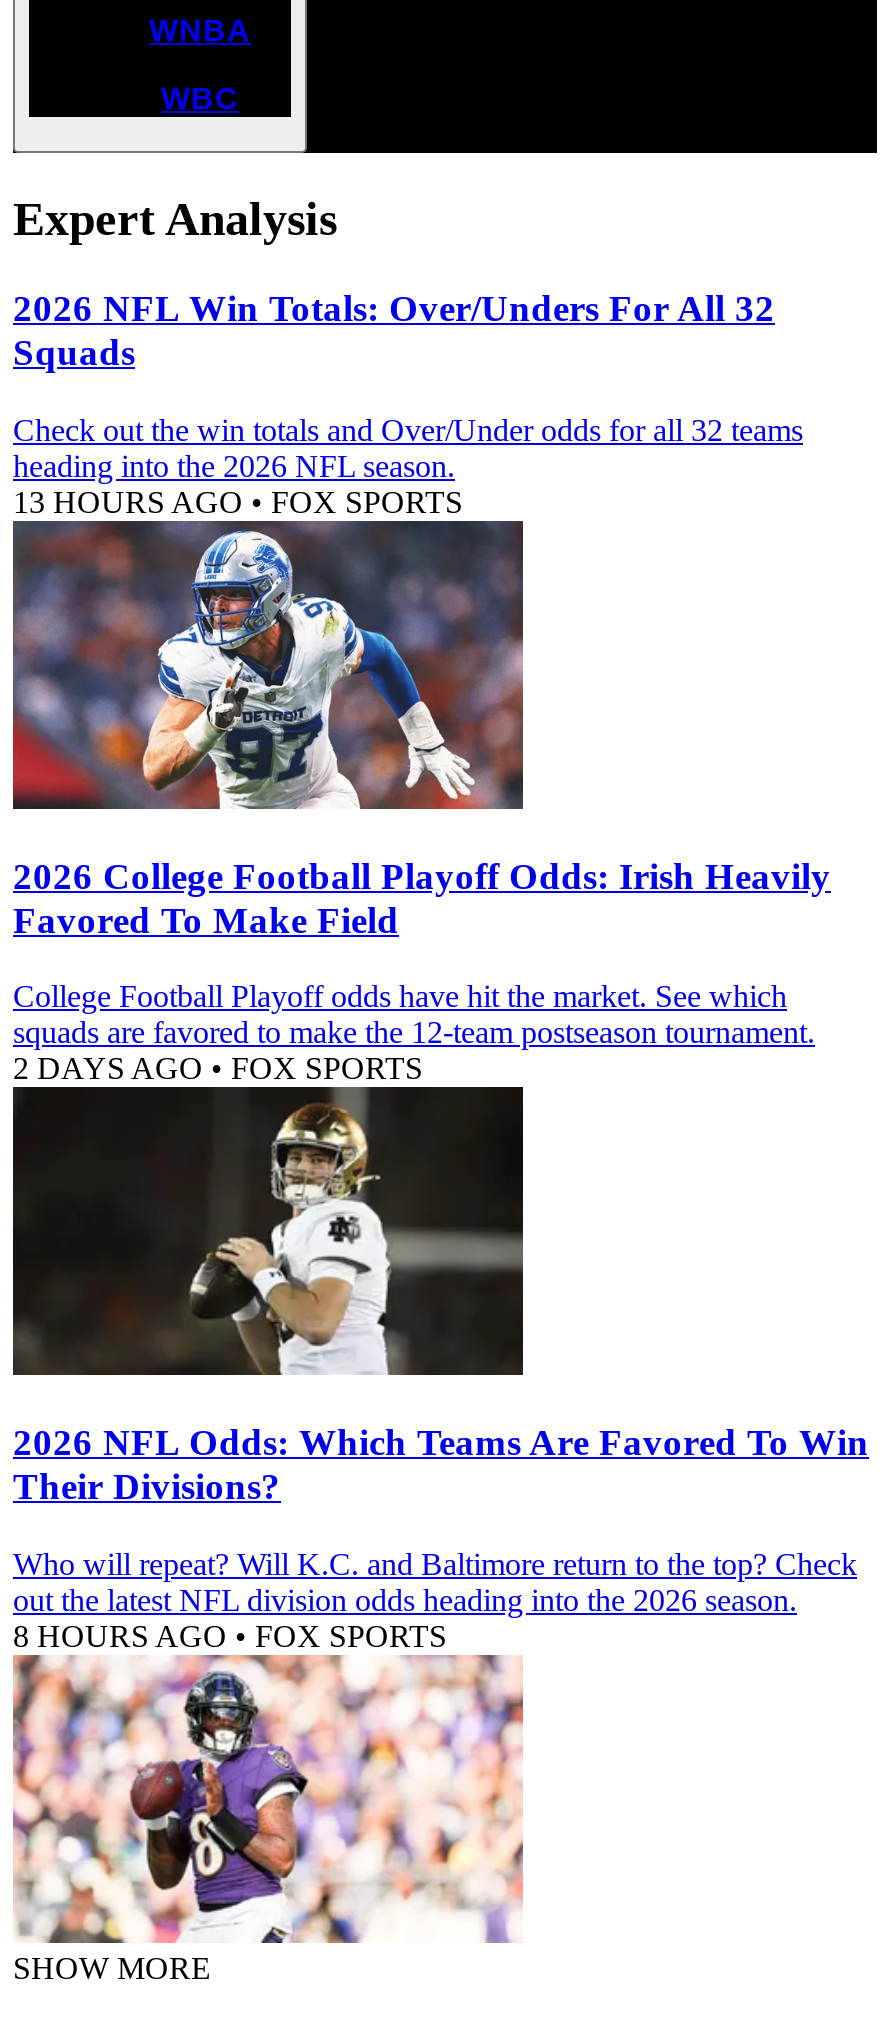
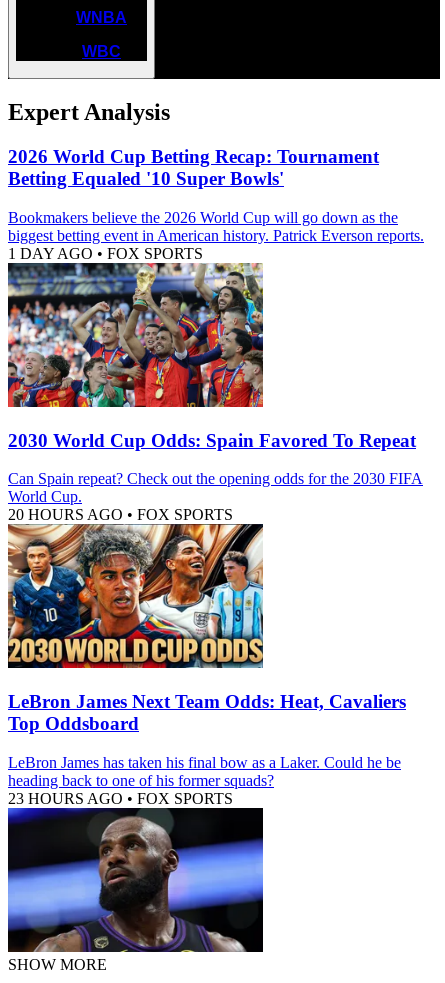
- 2026 NFL Win Totals: Over/Unders For All 32
- Squads
+ 2026 World Cup Betting Recap: Tournament
+ Betting Equaled '10 Super Bowls'

- Check out the win totals and Over/Under odds for all 32 teams
- heading into the 2026 NFL season.
- 13 HOURS AGO • FOX SPORTS
+ Bookmakers believe the 2026 World Cup will go down as the
+ biggest betting event in American history. Patrick Everson reports.
+ 1 DAY AGO • FOX SPORTS

- [image]
- 2026 College Football Playoff Odds: Irish Heavily
- Favored To Make Field
+ [image]
+ 2030 World Cup Odds: Spain Favored To Repeat

- College Football Playoff odds have hit the market. See which
- squads are favored to make the 12-team postseason tournament.
- 2 DAYS AGO • FOX SPORTS
+ Can Spain repeat? Check out the opening odds for the 2030 FIFA
+ World Cup.
+ 20 HOURS AGO • FOX SPORTS

- [image]
- 2026 NFL Odds: Which Teams Are Favored To Win
- Their Divisions?
+ [image]
+ LeBron James Next Team Odds: Heat, Cavaliers
+ Top Oddsboard

- Who will repeat? Will K.C. and Baltimore return to the top? Check
- out the latest NFL division odds heading into the 2026 season.
- 8 HOURS AGO • FOX SPORTS
+ LeBron James has taken his final bow as a Laker. Could he be
+ heading back to one of his former squads?
+ 23 HOURS AGO • FOX SPORTS

- [image]
+ [image]
